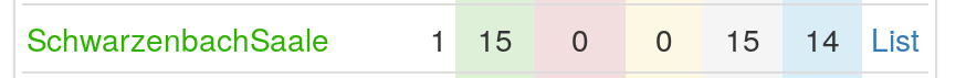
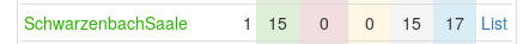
- 1 15 0 0 15 14 List
+ 1 15 0 0 15 17 List
